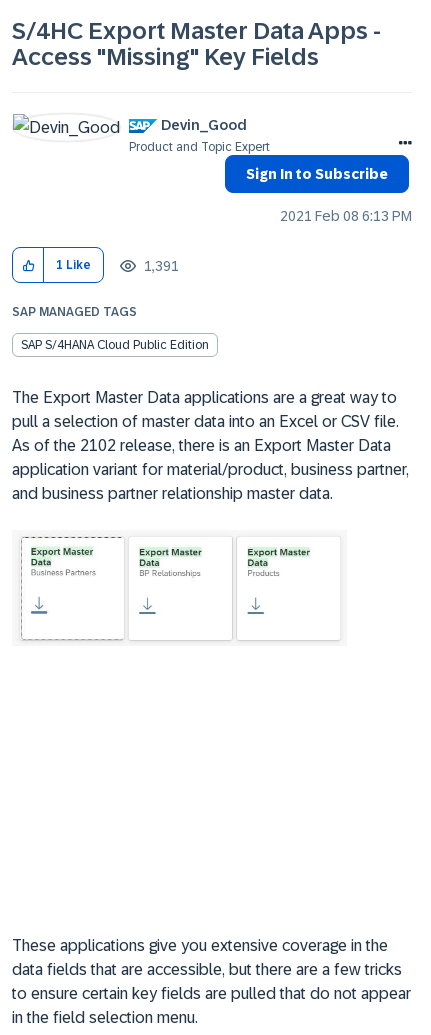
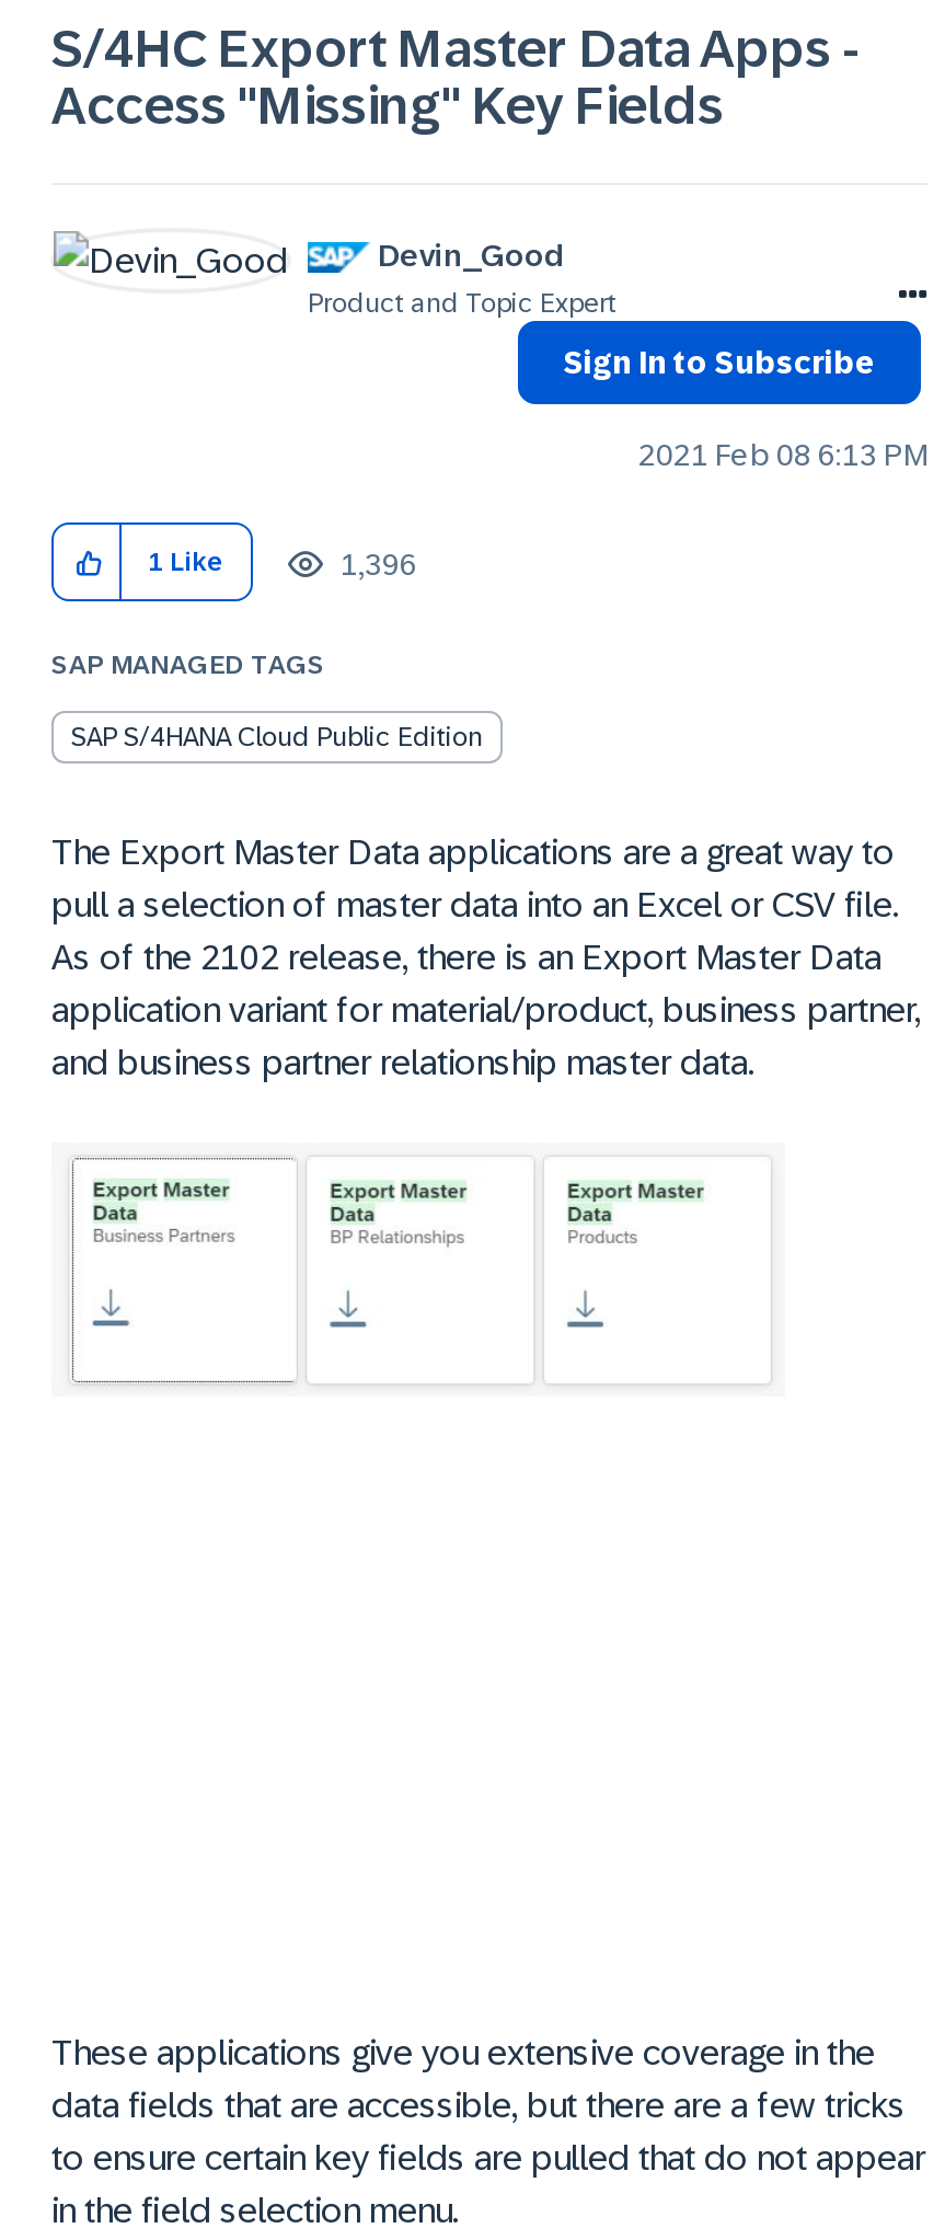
- 1,391
+ 1,396
